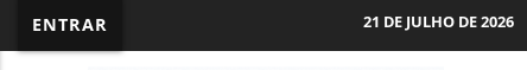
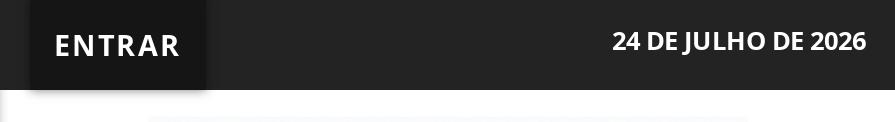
- 21 DE JULHO DE 2026
+ 24 DE JULHO DE 2026
